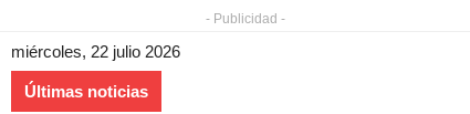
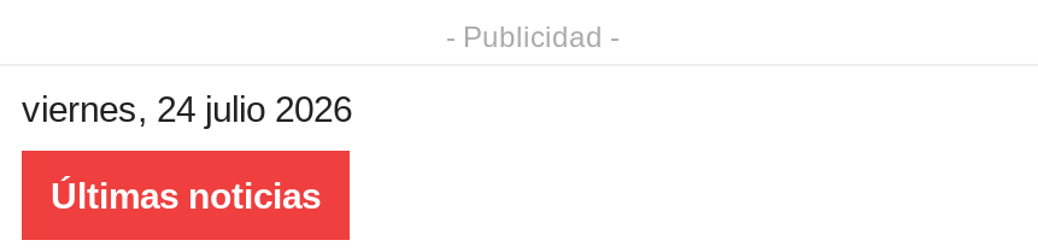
- miércoles, 22 julio 2026
+ viernes, 24 julio 2026
